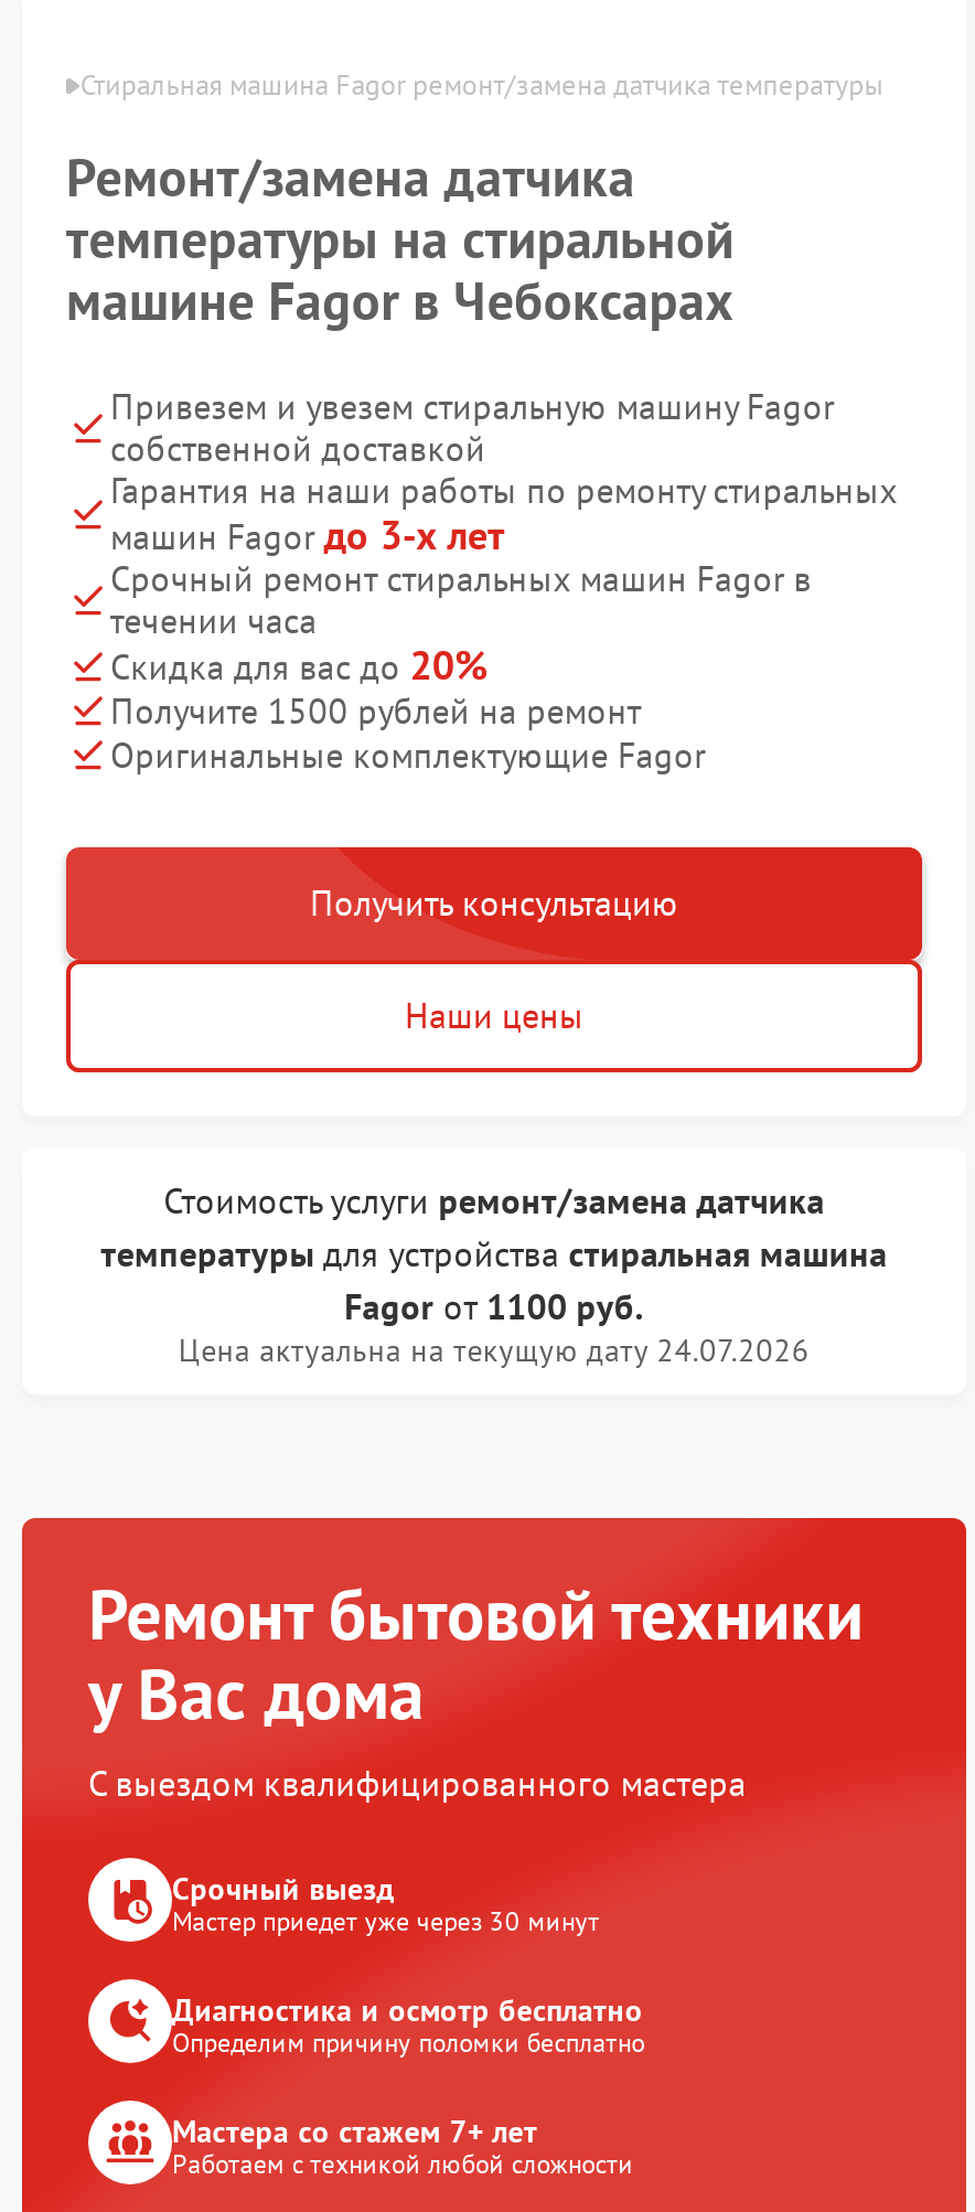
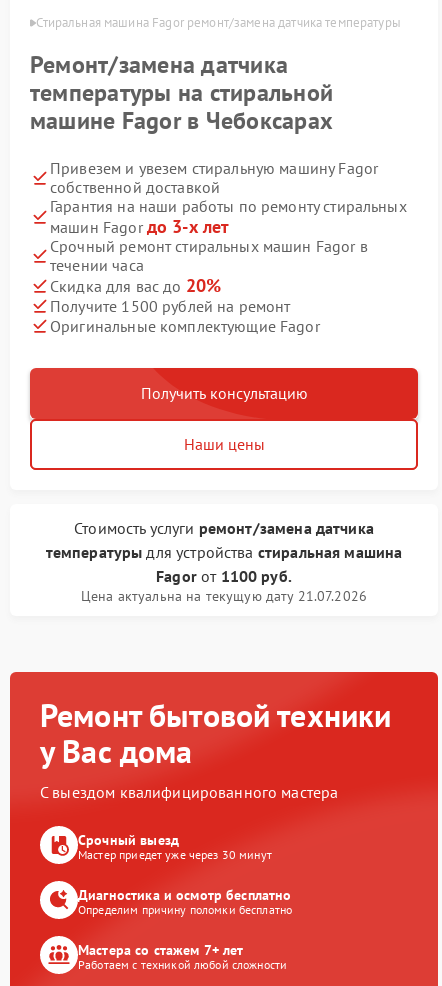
- Цена актуальна на текущую дату 24.07.2026
+ Цена актуальна на текущую дату 21.07.2026
